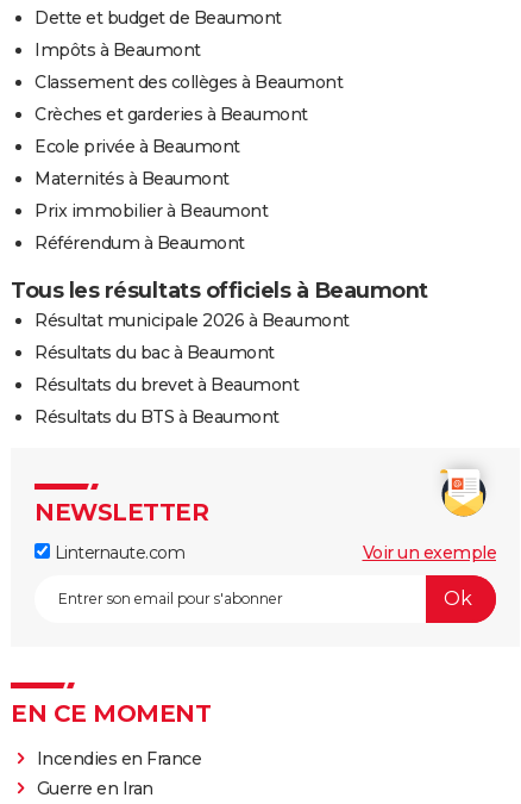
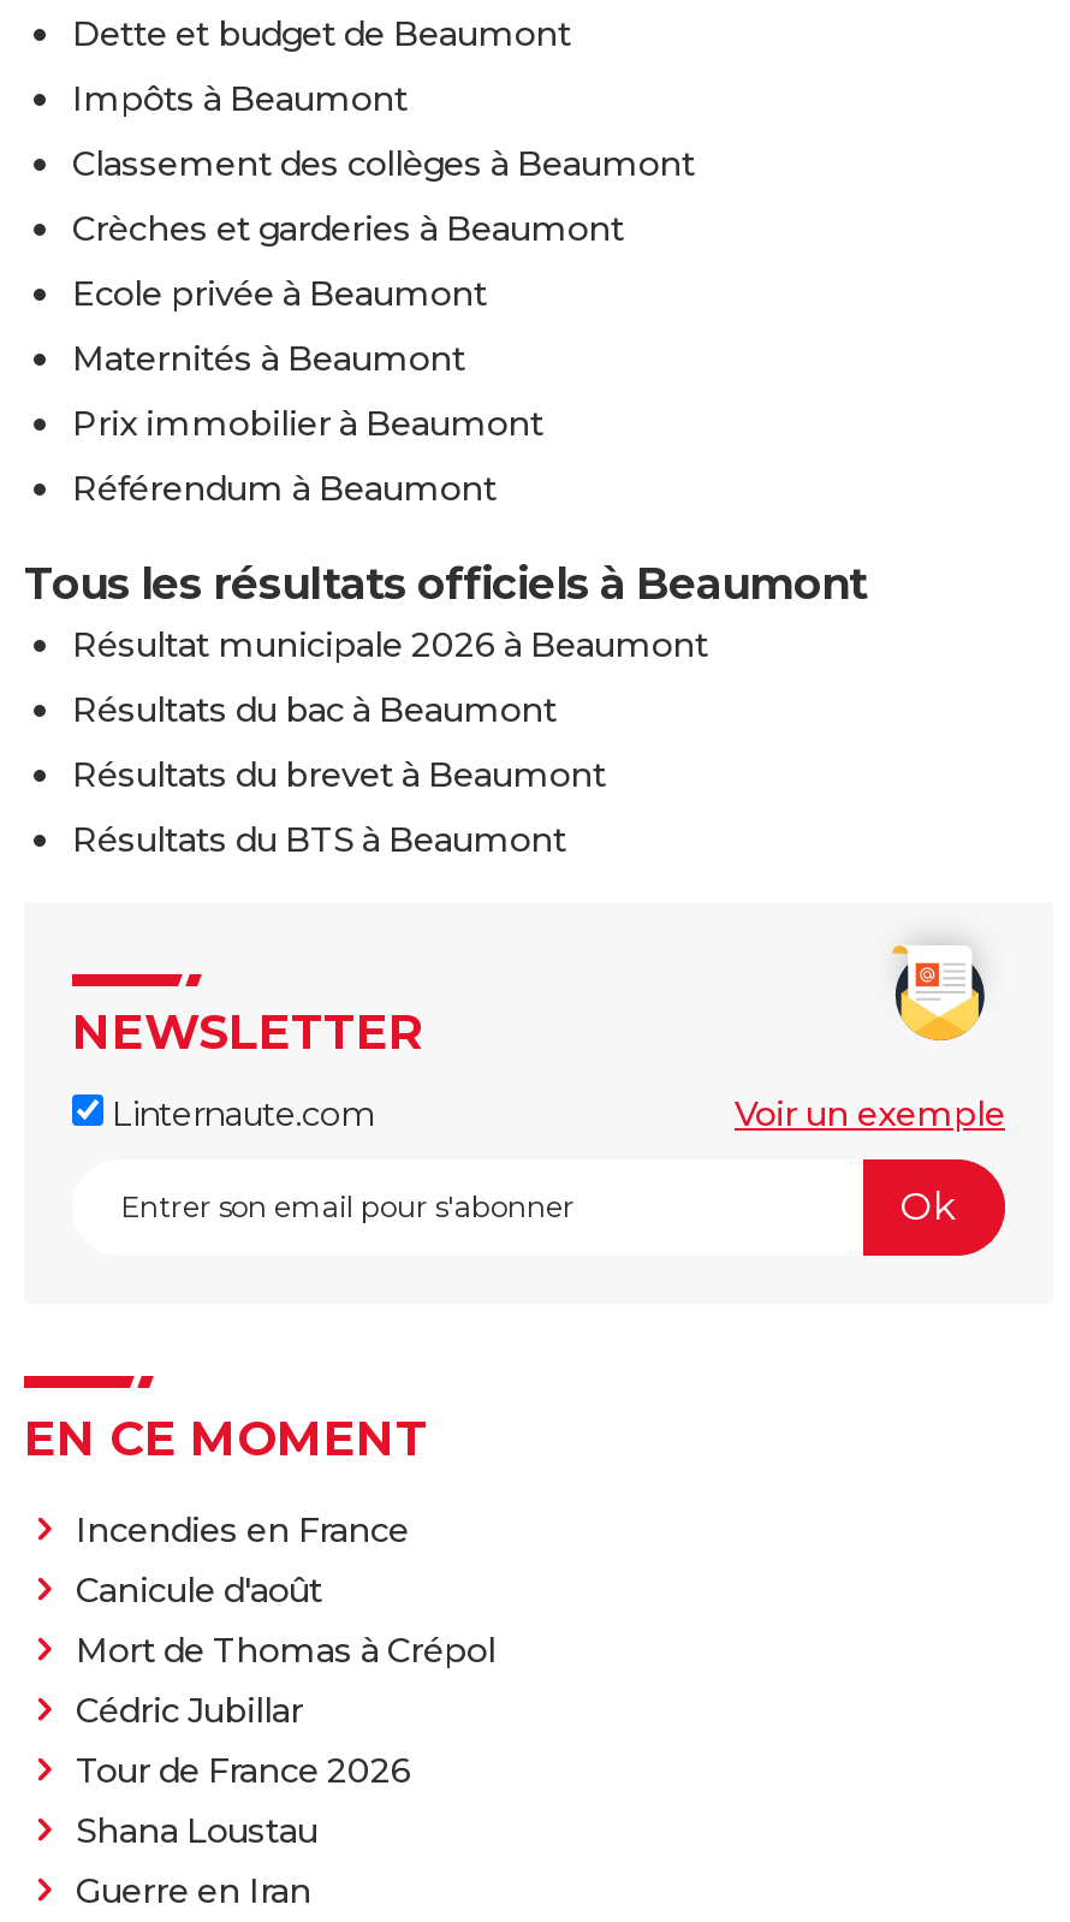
+ Canicule d'août
+ Mort de Thomas à Crépol
+ Cédric Jubillar
+ Tour de France 2026
+ Shana Loustau
